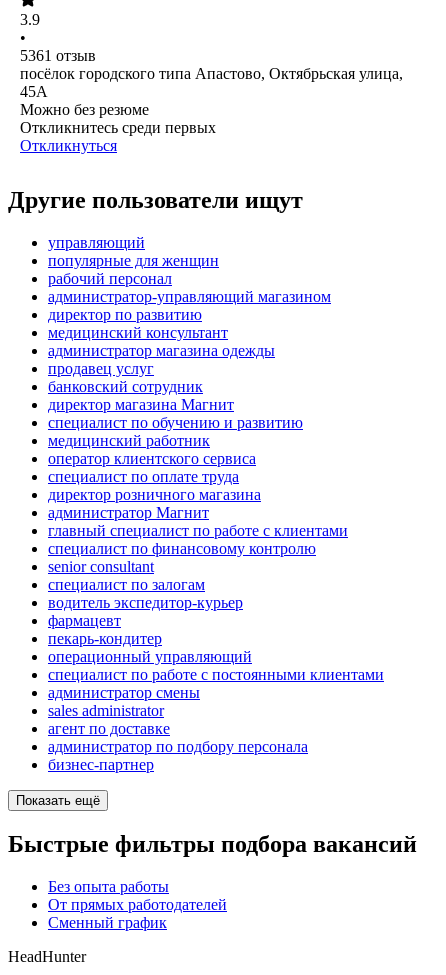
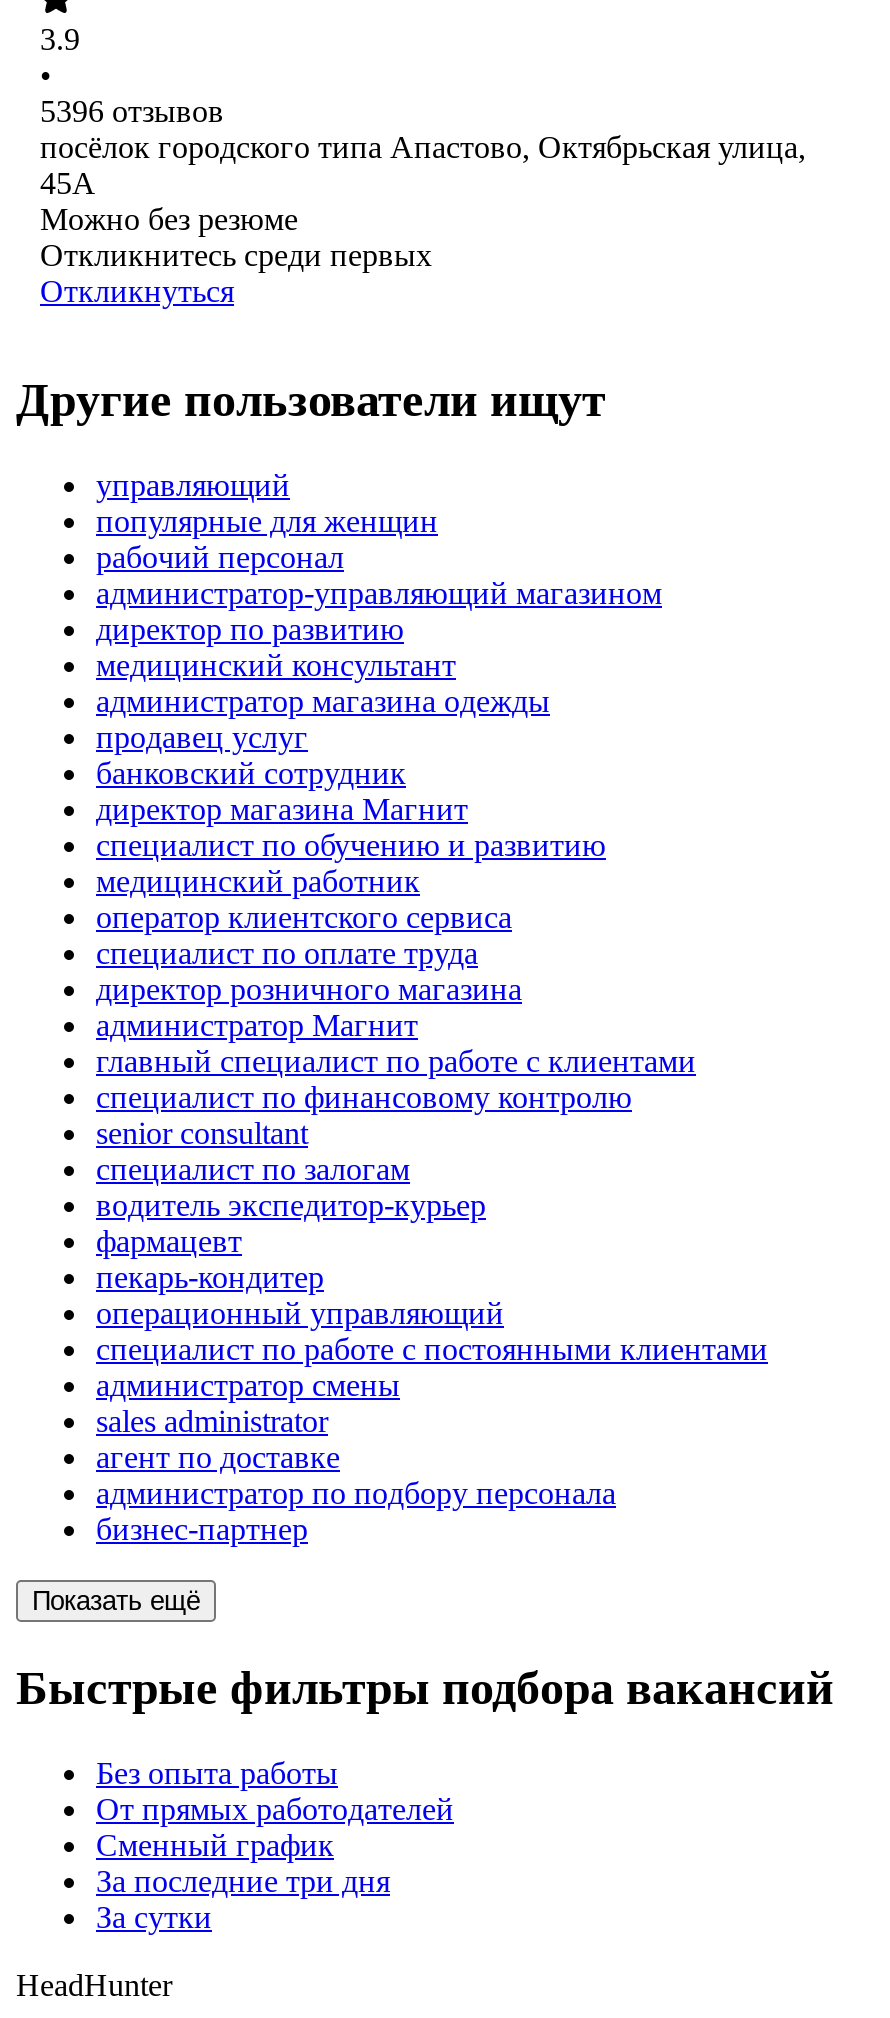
- 5361 отзыв
+ 5396 отзывов

+ За последние три дня
+ За сутки
